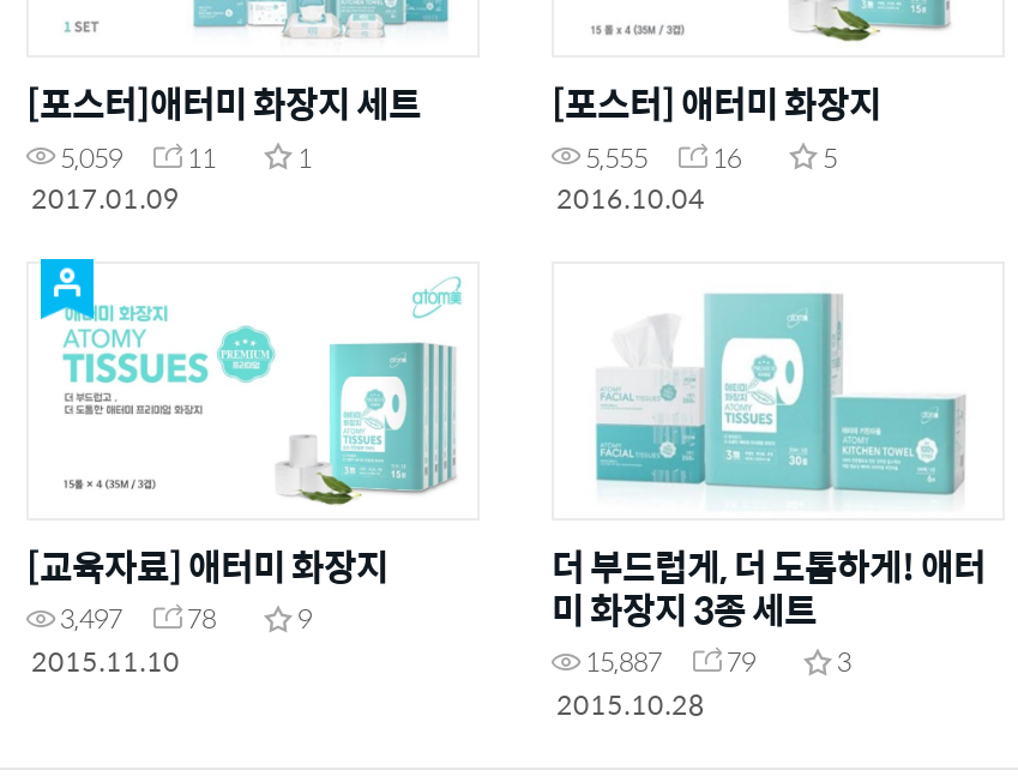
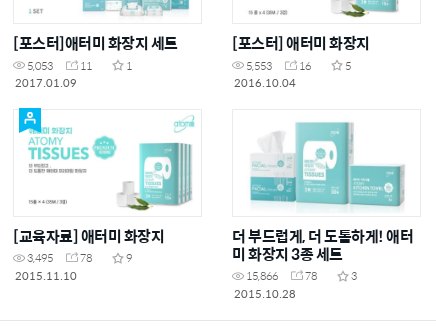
- 5,059 11 1
+ 5,053 11 1

- 5,555 16 5
+ 5,553 16 5

- 3,497 78 9
+ 3,495 78 9

- 15,887
+ 15,866

- 79
+ 78
